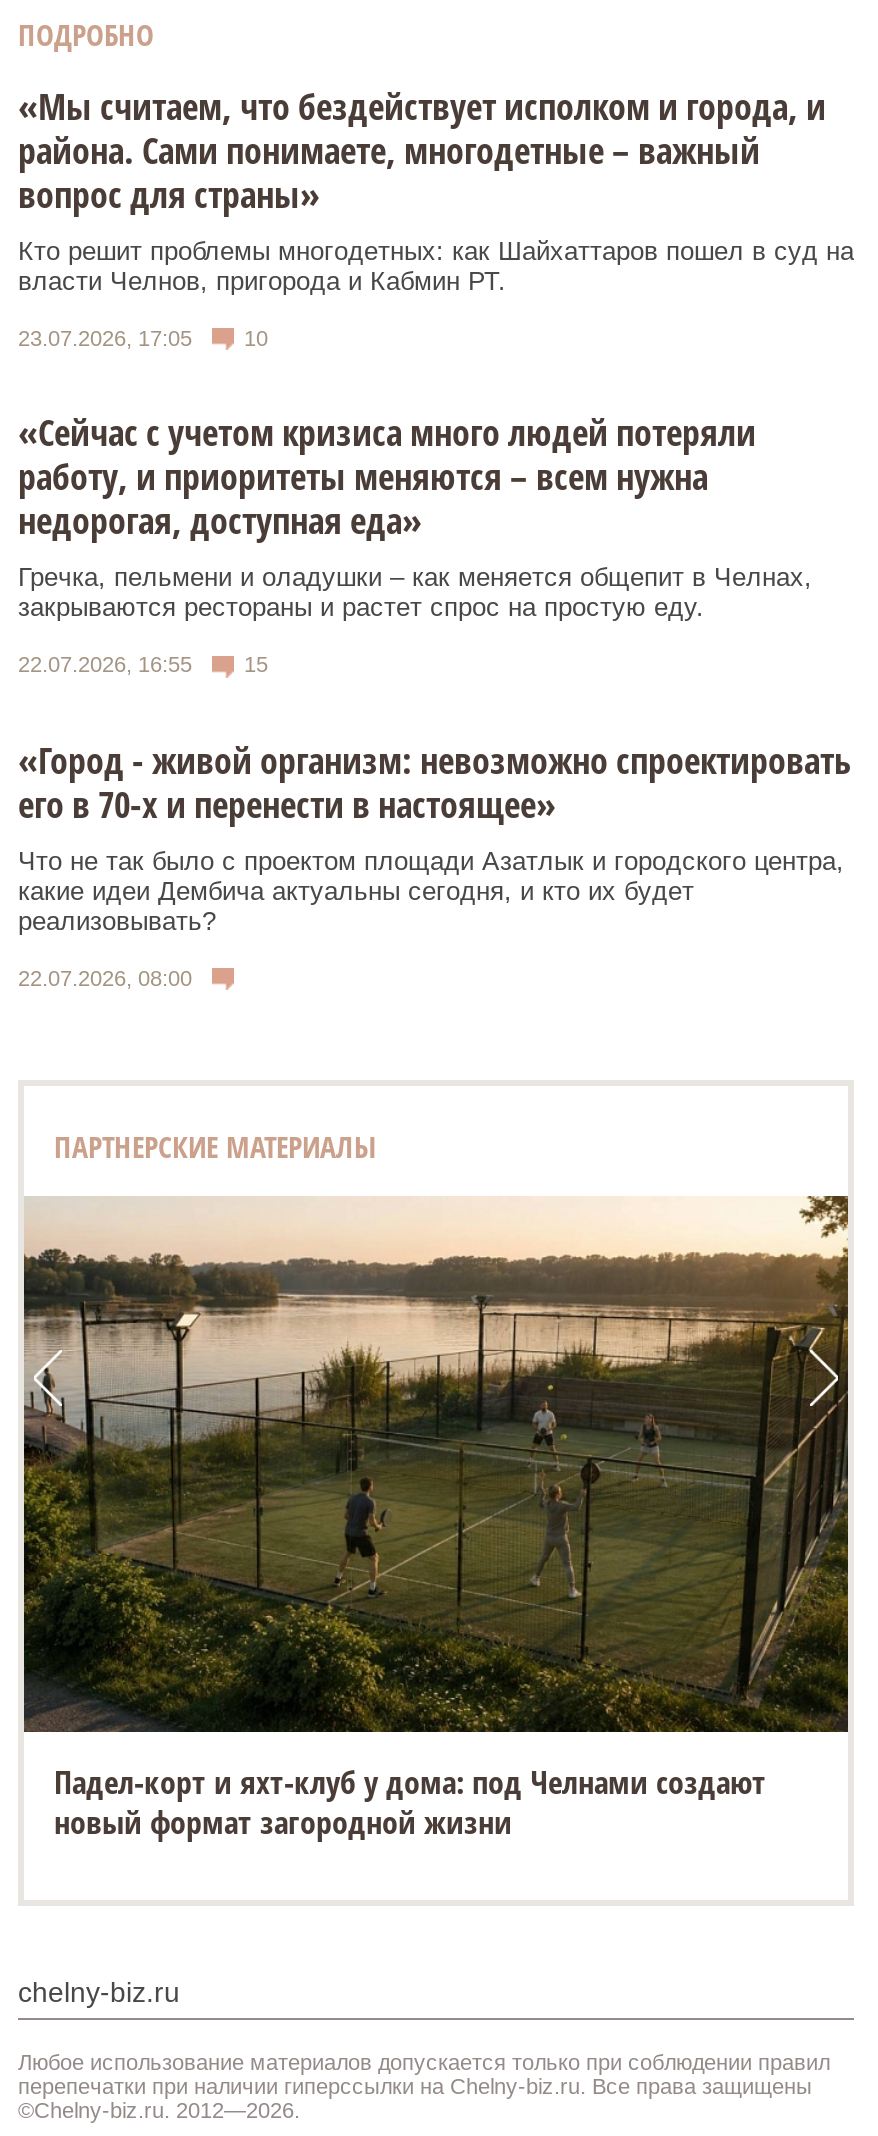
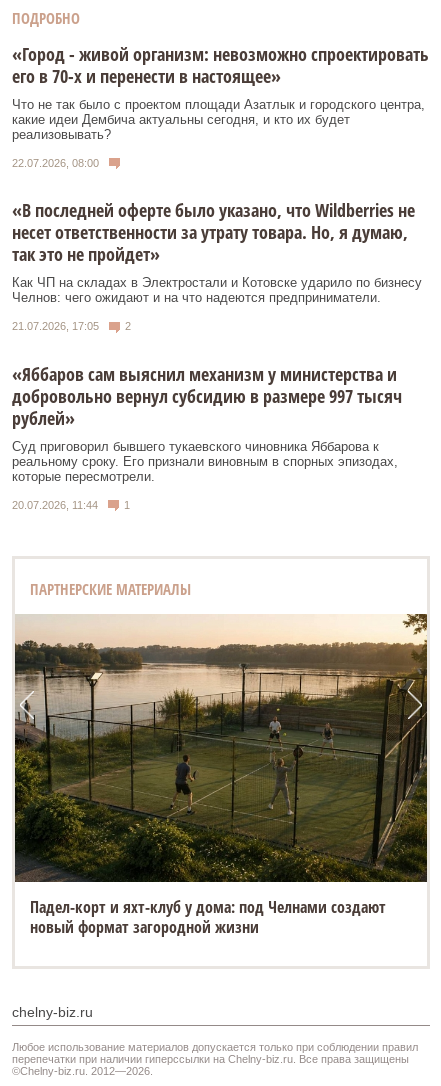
- «Мы считаем, что бездействует исполком и города, и
- района. Сами понимаете, многодетные – важный
- вопрос для страны»
- Кто решит проблемы многодетных: как Шайхаттаров пошел в суд на
- власти Челнов, пригорода и Кабмин РТ.
- 23.07.2026, 17:05
- 10
- «Сейчас с учетом кризиса много людей потеряли
- работу, и приоритеты меняются – всем нужна
- недорогая, доступная еда»
- Гречка, пельмени и оладушки – как меняется общепит в Челнах,
- закрываются рестораны и растет спрос на простую еду.
- 22.07.2026, 16:55
- 15

moved up: «Город - живой организм: невозможно спроектировать | его в 70-х и перенести в настоящее» | Что не так было с проектом площади Азатлык и городского центра, | какие идеи Дембича актуальны сегодня, и кто их будет | реализовывать? | 22.07.2026, 08:00

+ «В последней оферте было указано, что Wildberries не
+ несет ответственности за утрату товара. Но, я думаю,
+ так это не пройдет»
+ Как ЧП на складах в Электростали и Котовске ударило по бизнесу
+ Челнов: чего ожидают и на что надеются предприниматели.
+ 21.07.2026, 17:05
+ 2
+ «Яббаров сам выяснил механизм у министерства и
+ добровольно вернул субсидию в размере 997 тысяч
+ рублей»
+ Суд приговорил бывшего тукаевского чиновника Яббарова к
+ реальному сроку. Его признали виновным в спорных эпизодах,
+ которые пересмотрели.
+ 20.07.2026, 11:44
+ 1
